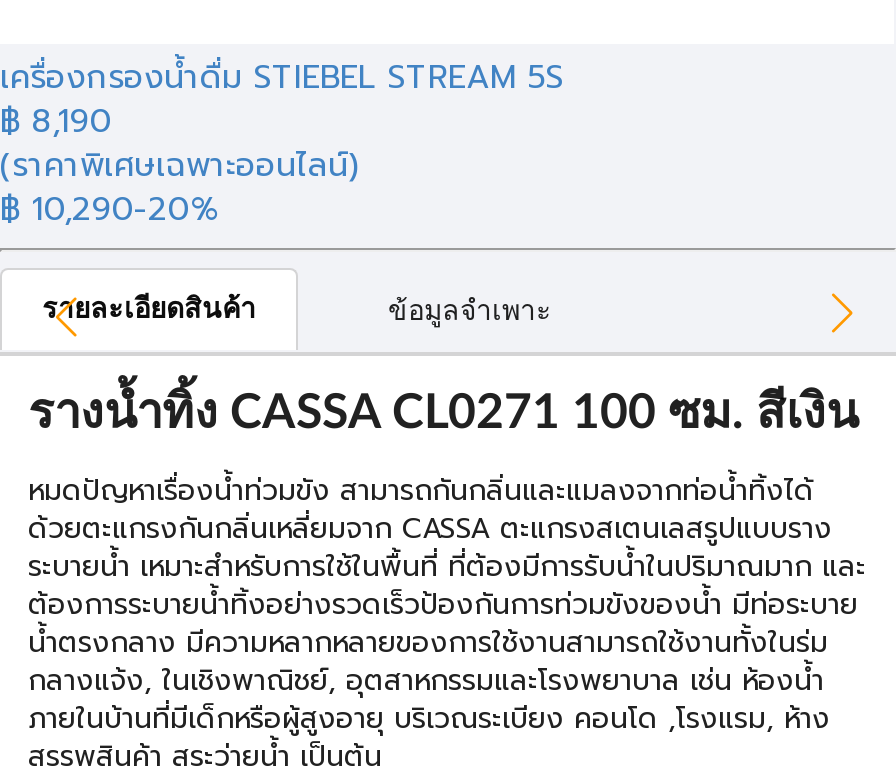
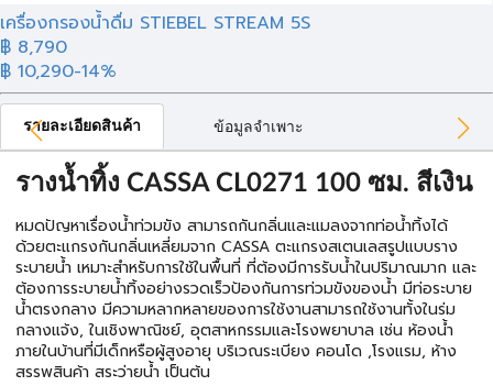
- ฿ 8,190
- (ราคาพิเศษเฉพาะออนไลน์)
- ฿ 10,290-20%
+ ฿ 8,790
+ ฿ 10,290-14%
